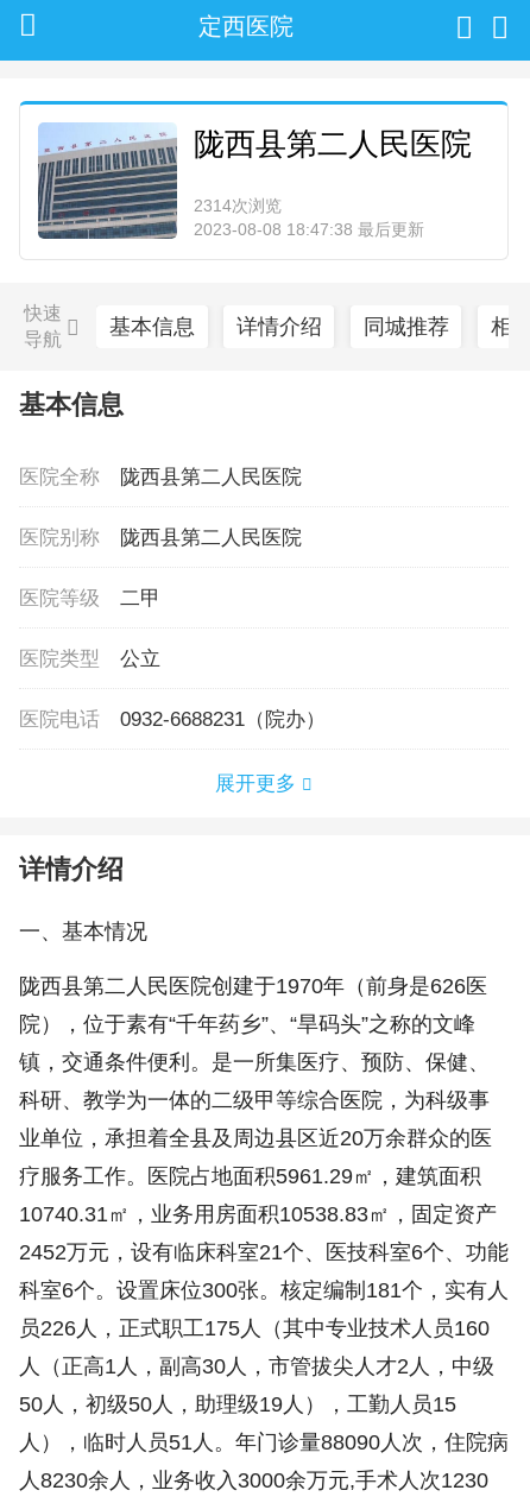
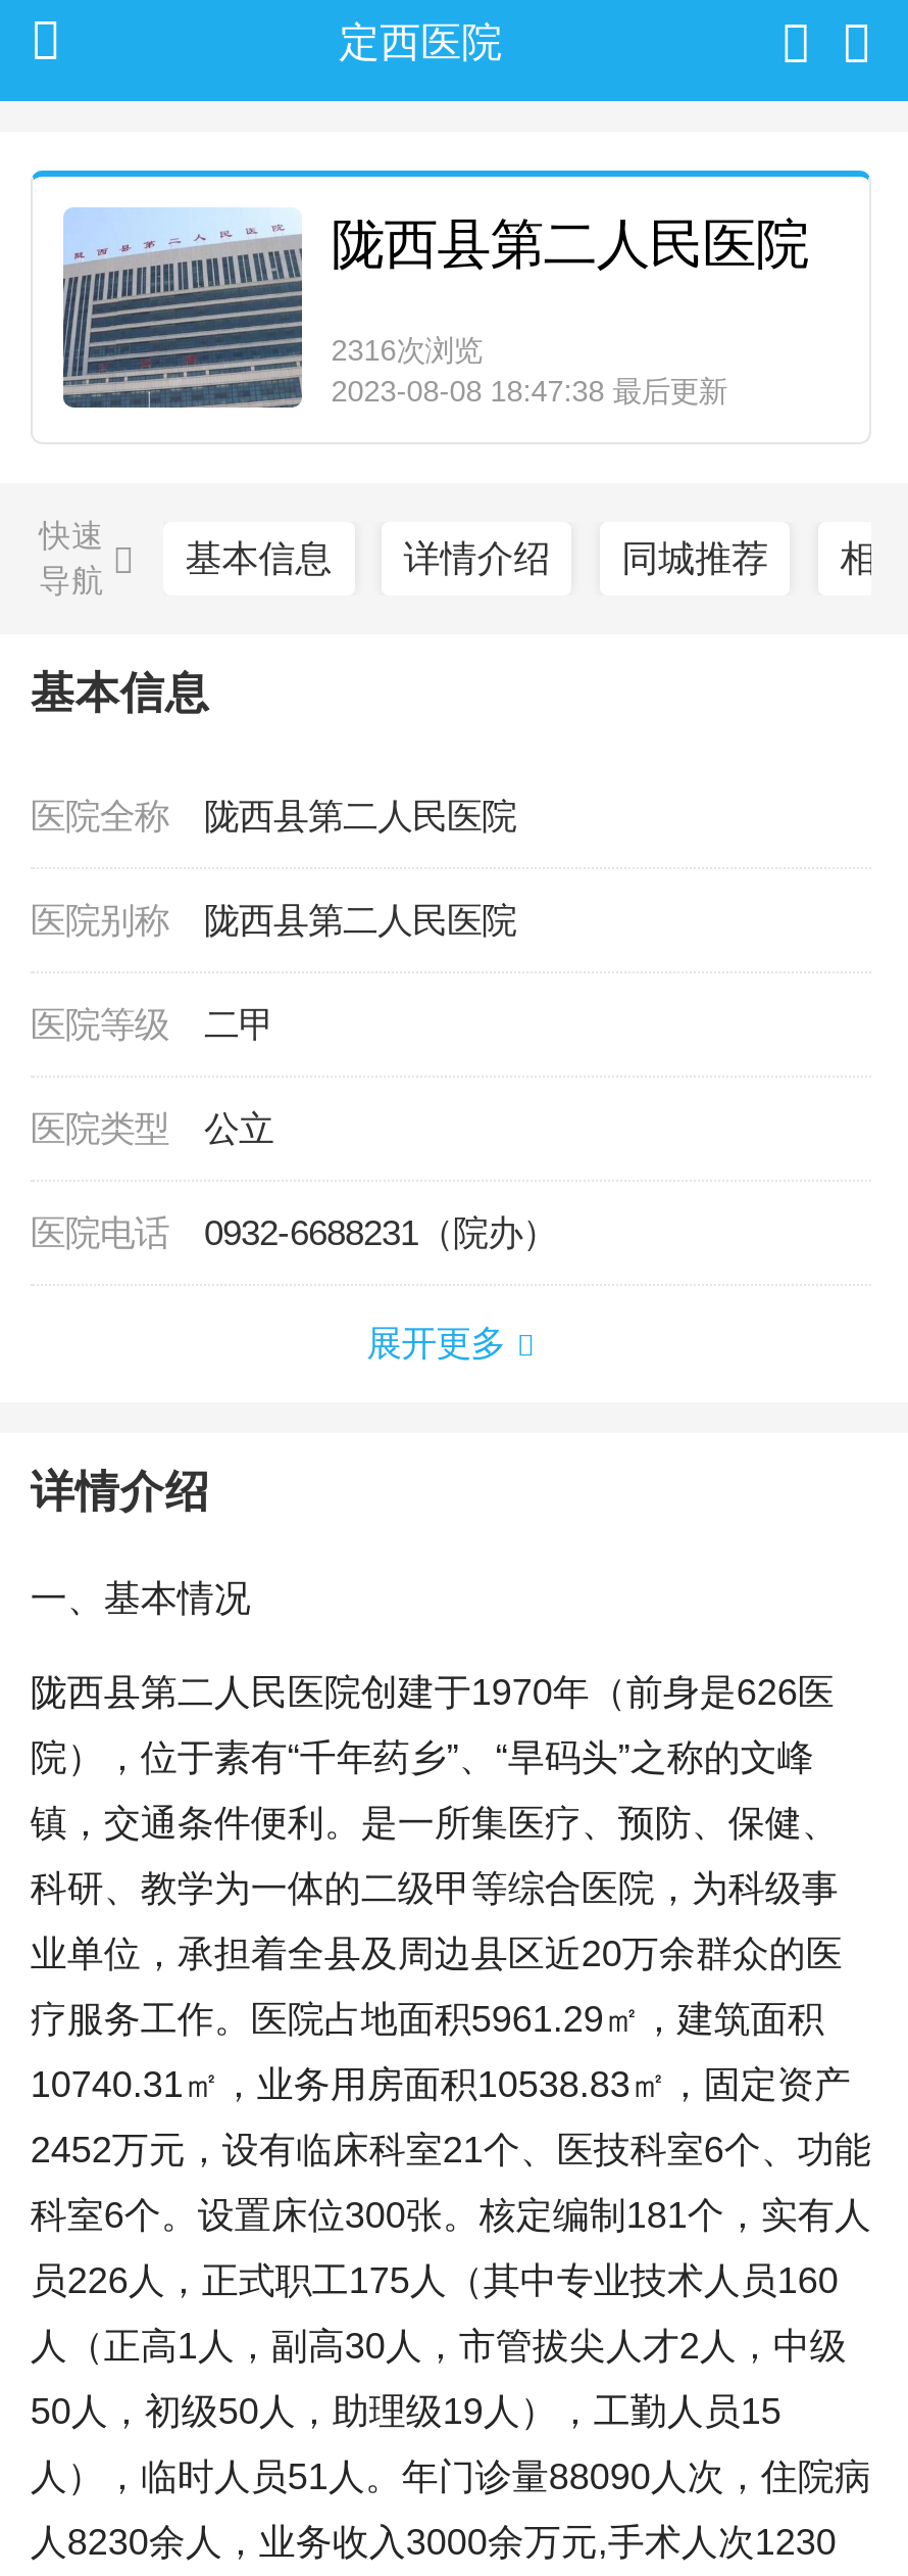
- 2314次浏览
+ 2316次浏览
